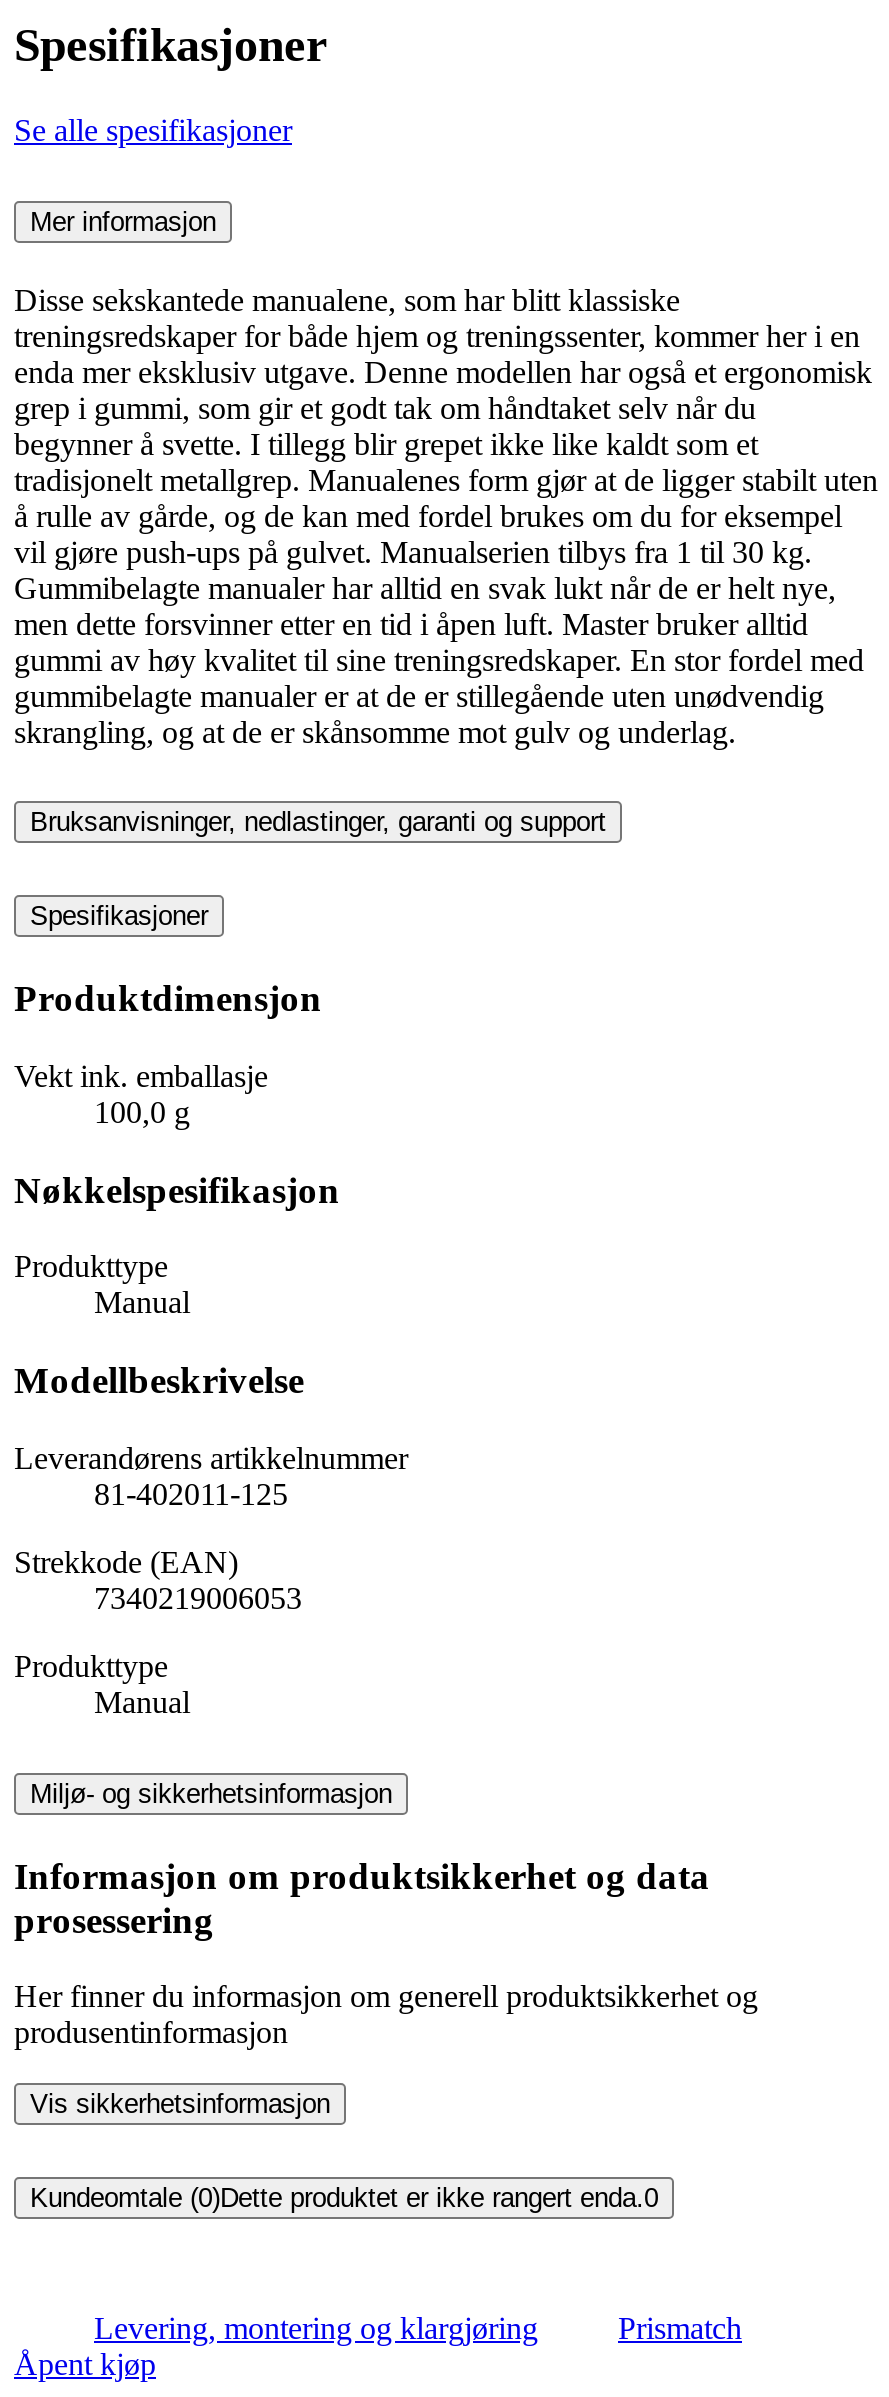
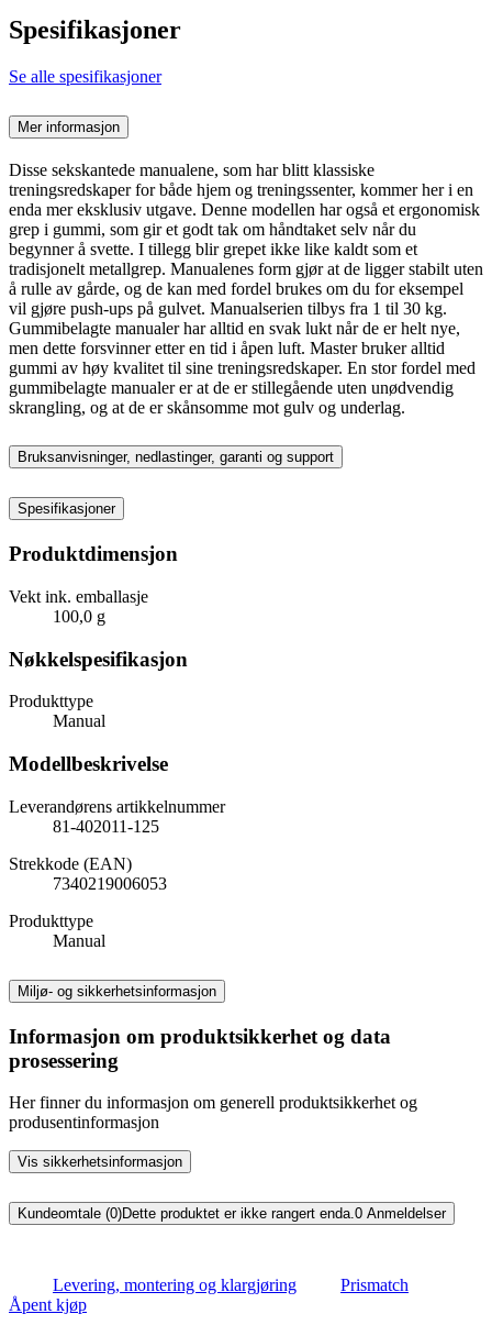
- Kundeomtale (0)Dette produktet er ikke rangert enda.0
+ Kundeomtale (0)Dette produktet er ikke rangert enda.0 Anmeldelser
